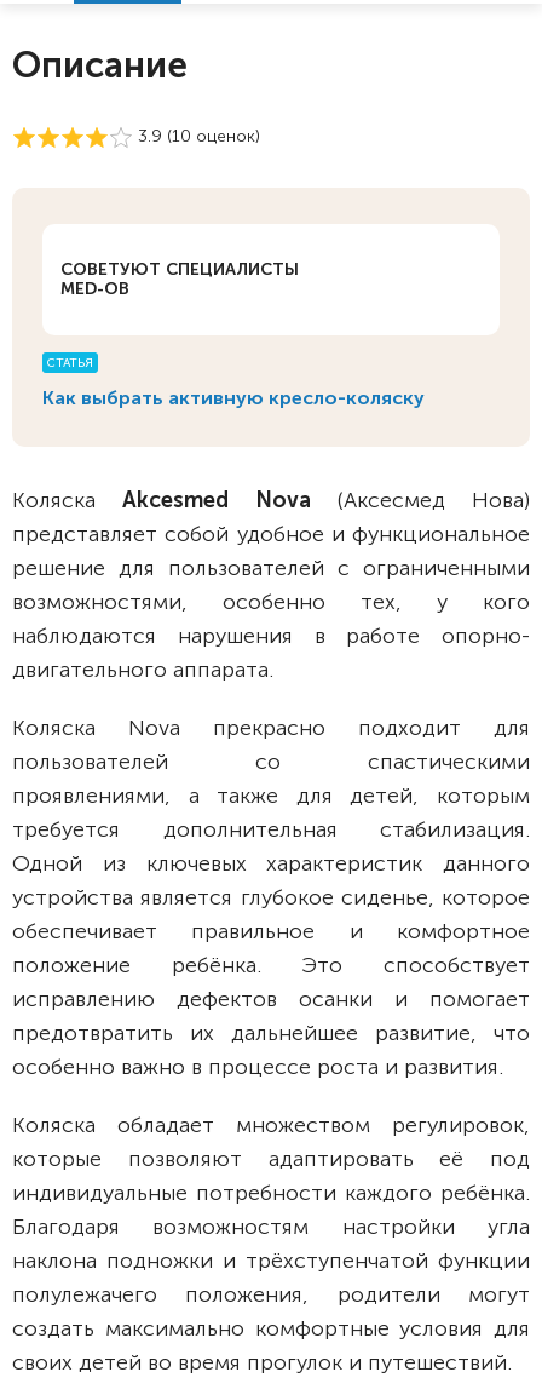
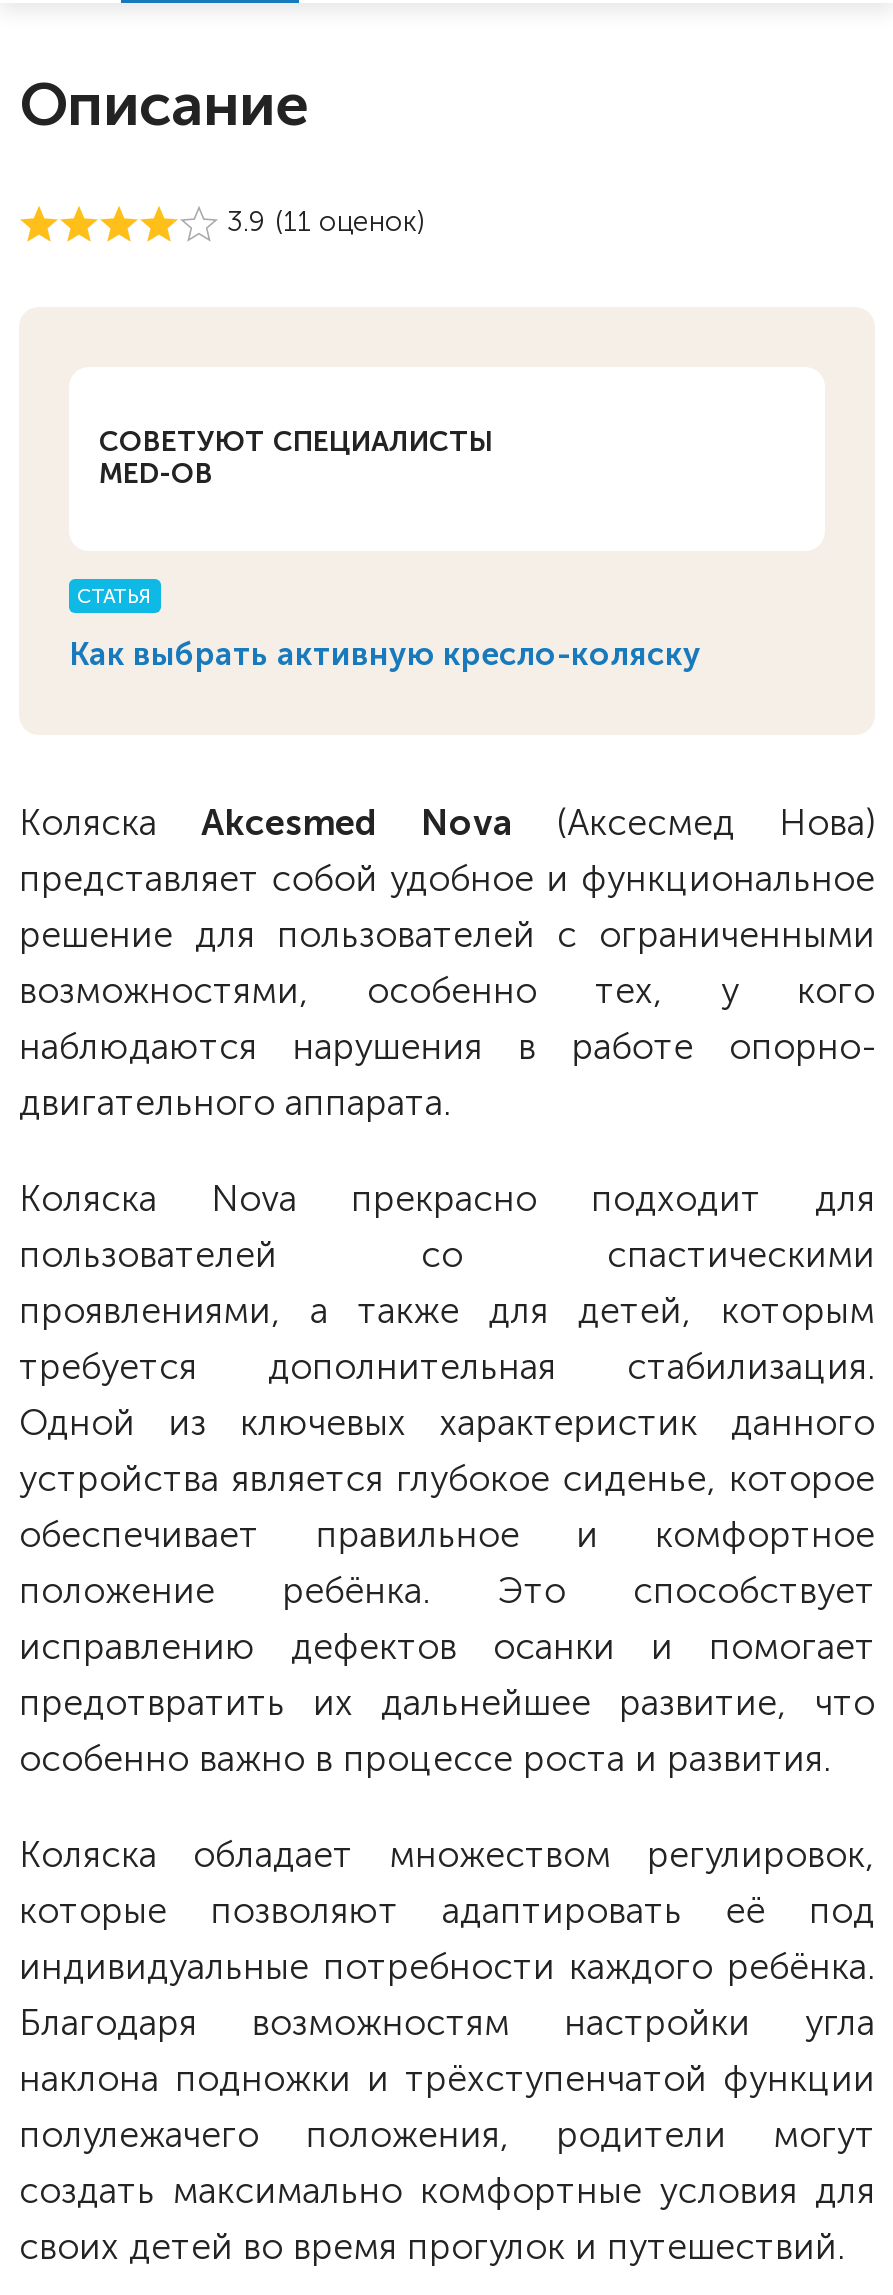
- 3.9 (10 оценок)
+ 3.9 (11 оценок)
